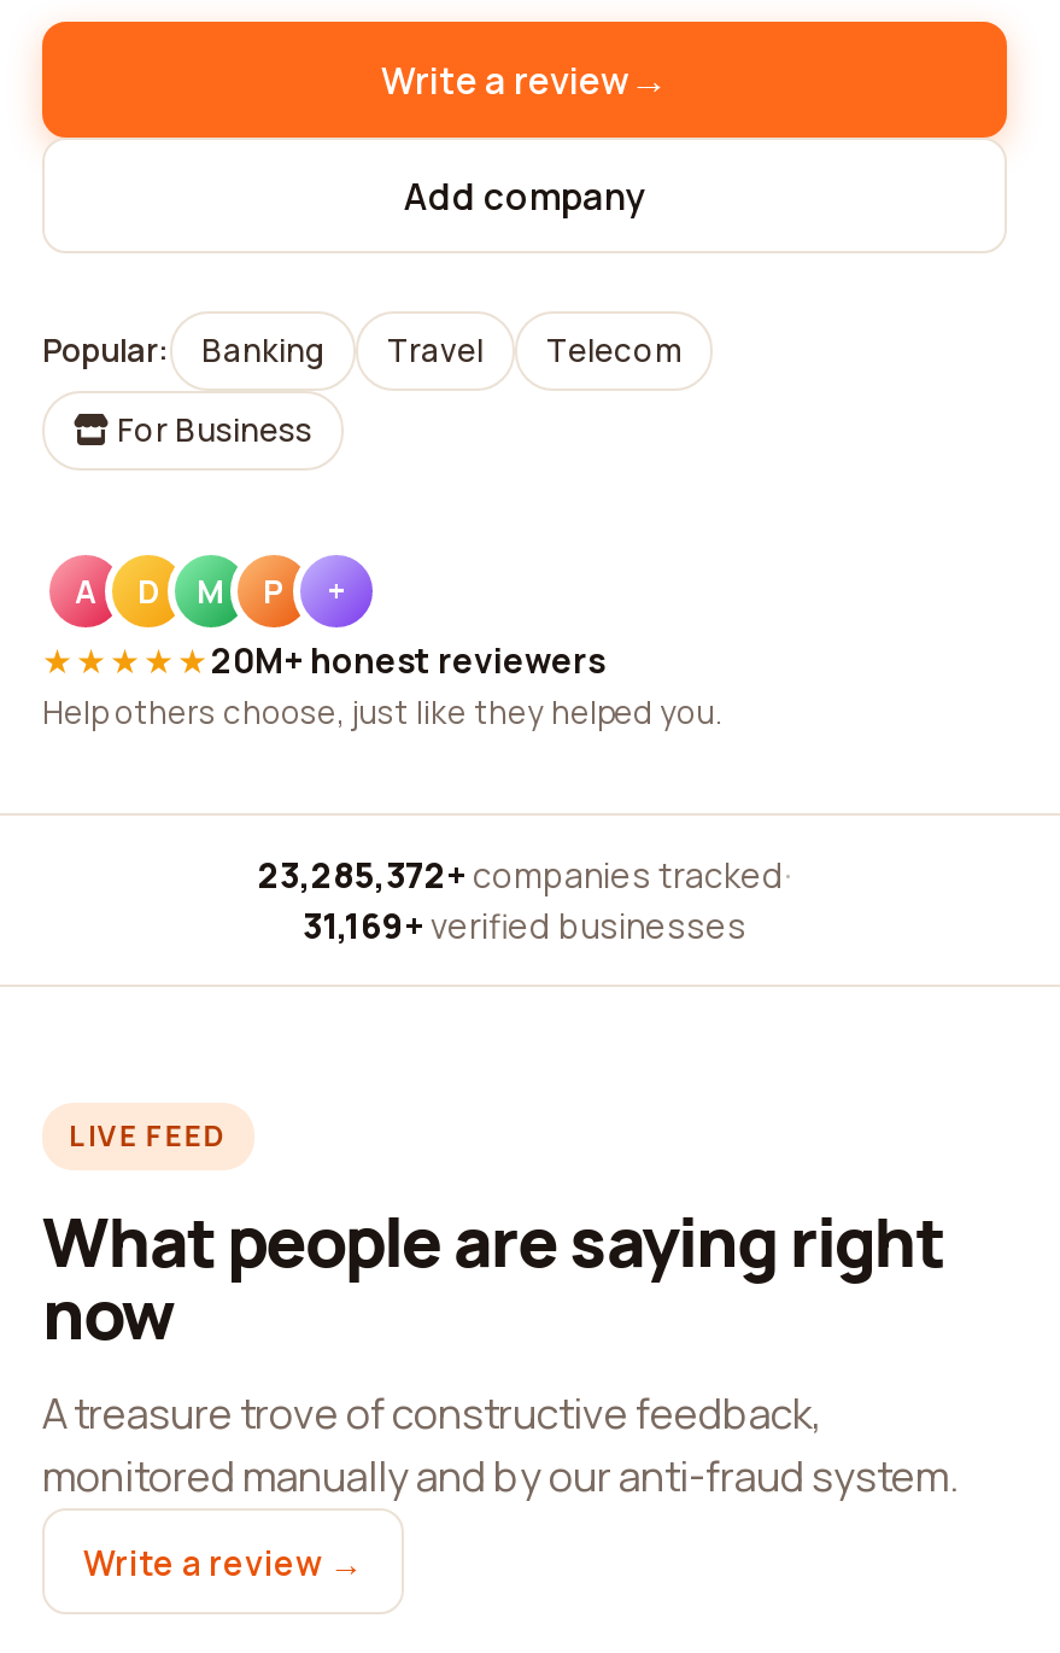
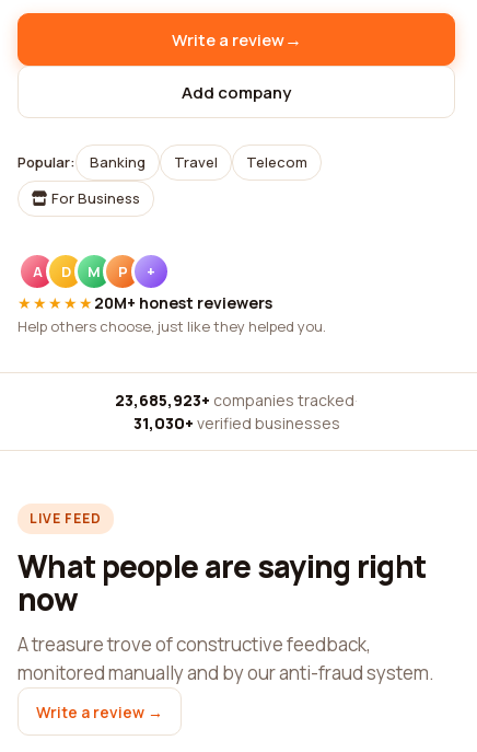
- 23,285,372+ companies tracked ·
+ 23,685,923+ companies tracked ·

- 31,169+ verified businesses
+ 31,030+ verified businesses
